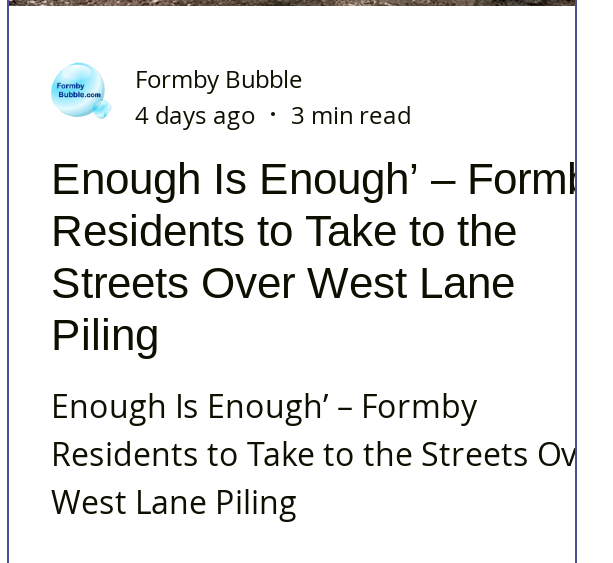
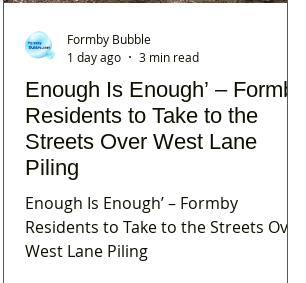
- 4 days ago 3 min read
+ 1 day ago 3 min read
